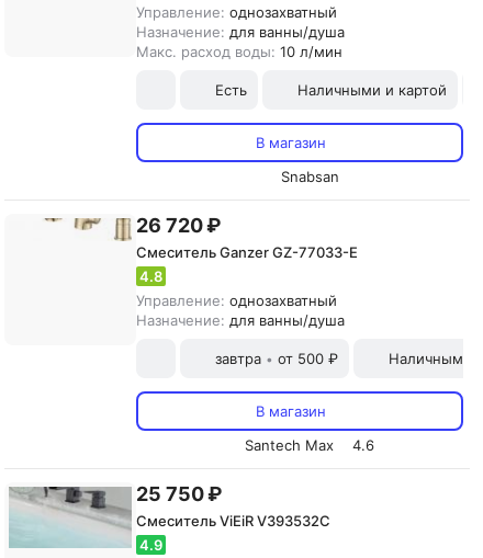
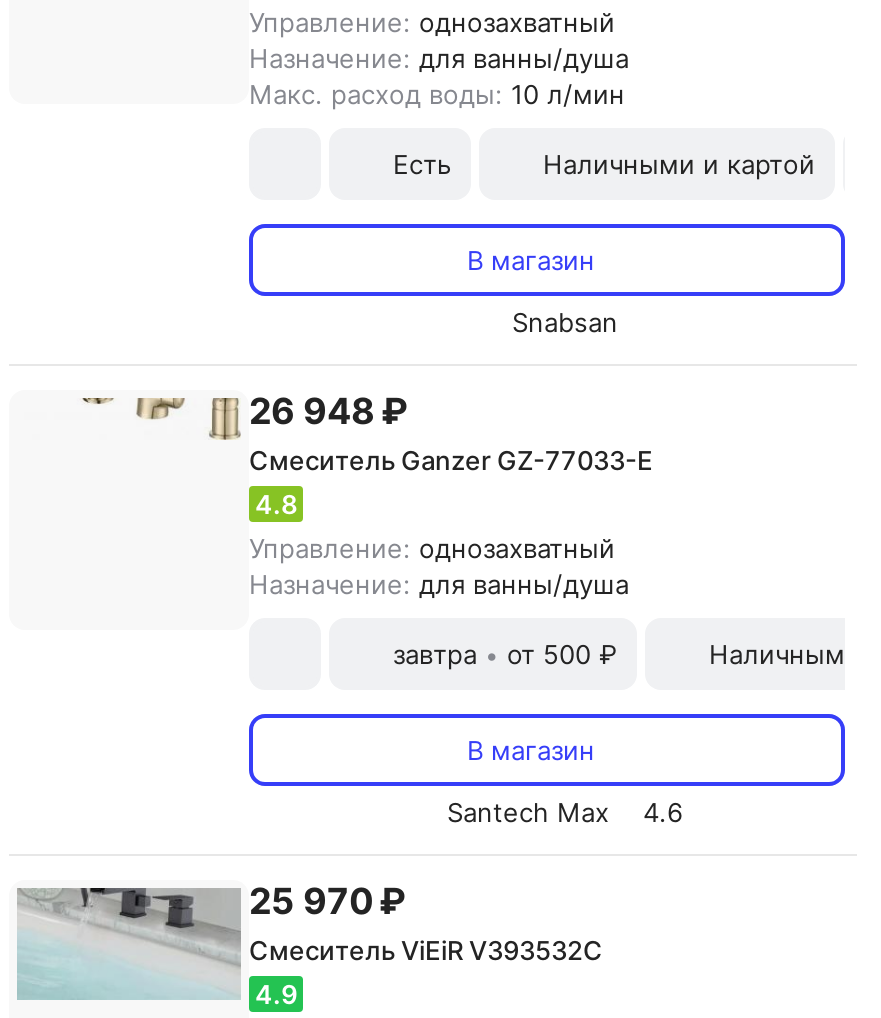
- 26 720 ₽
+ 26 948 ₽

- 25 750 ₽
+ 25 970 ₽
